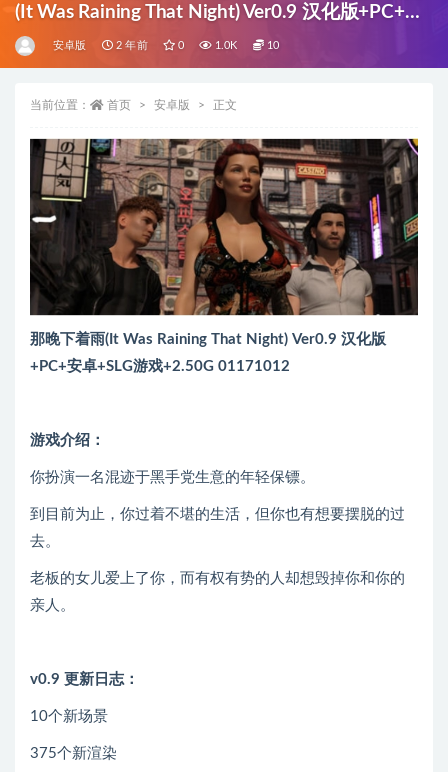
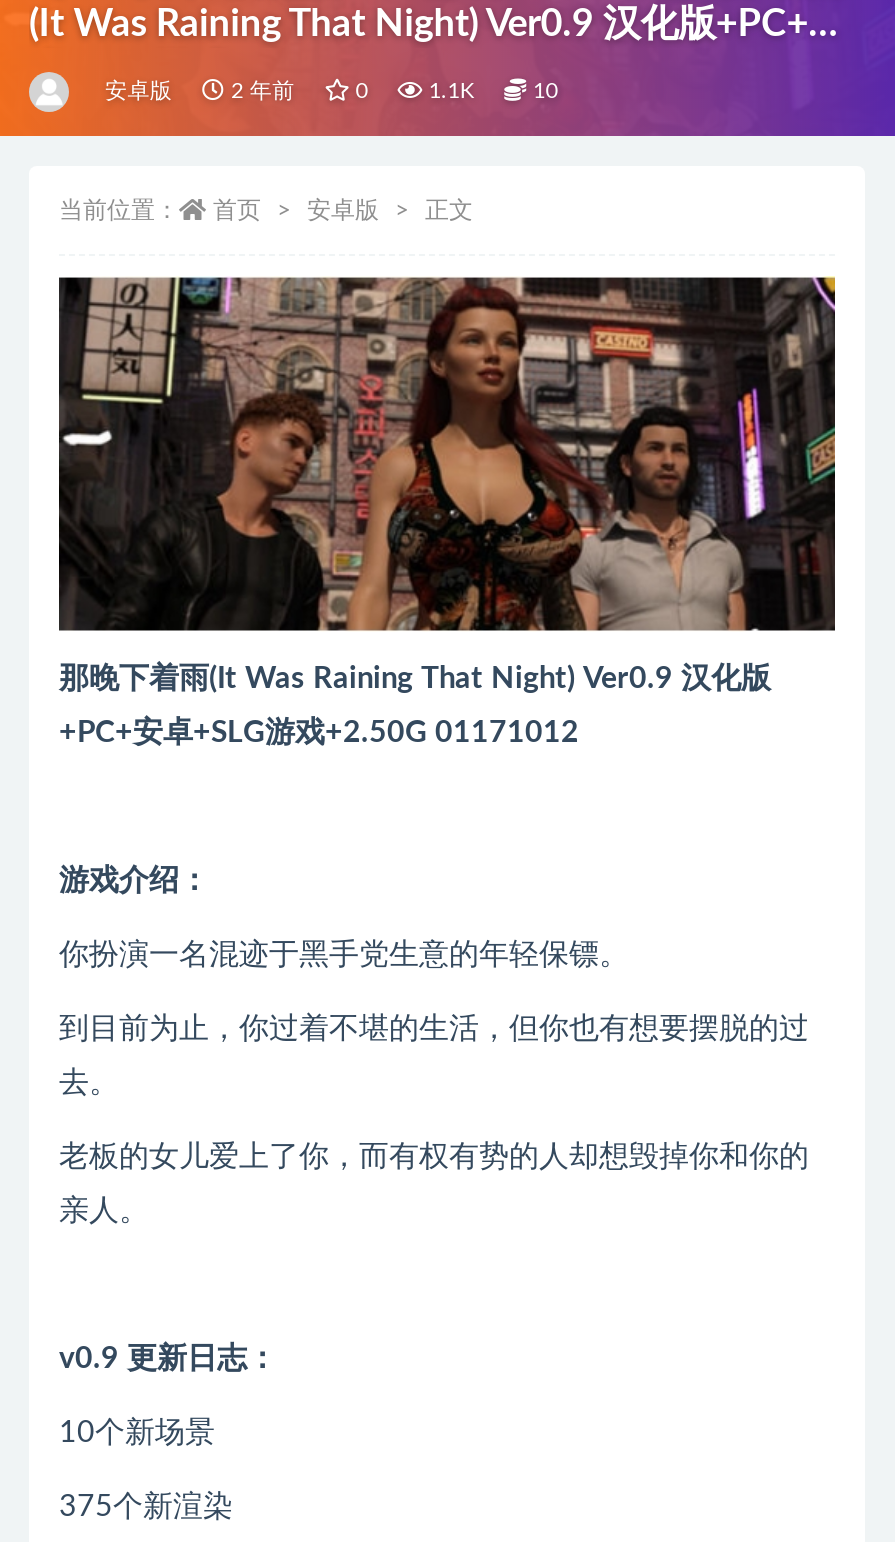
- 1.0K
+ 1.1K
